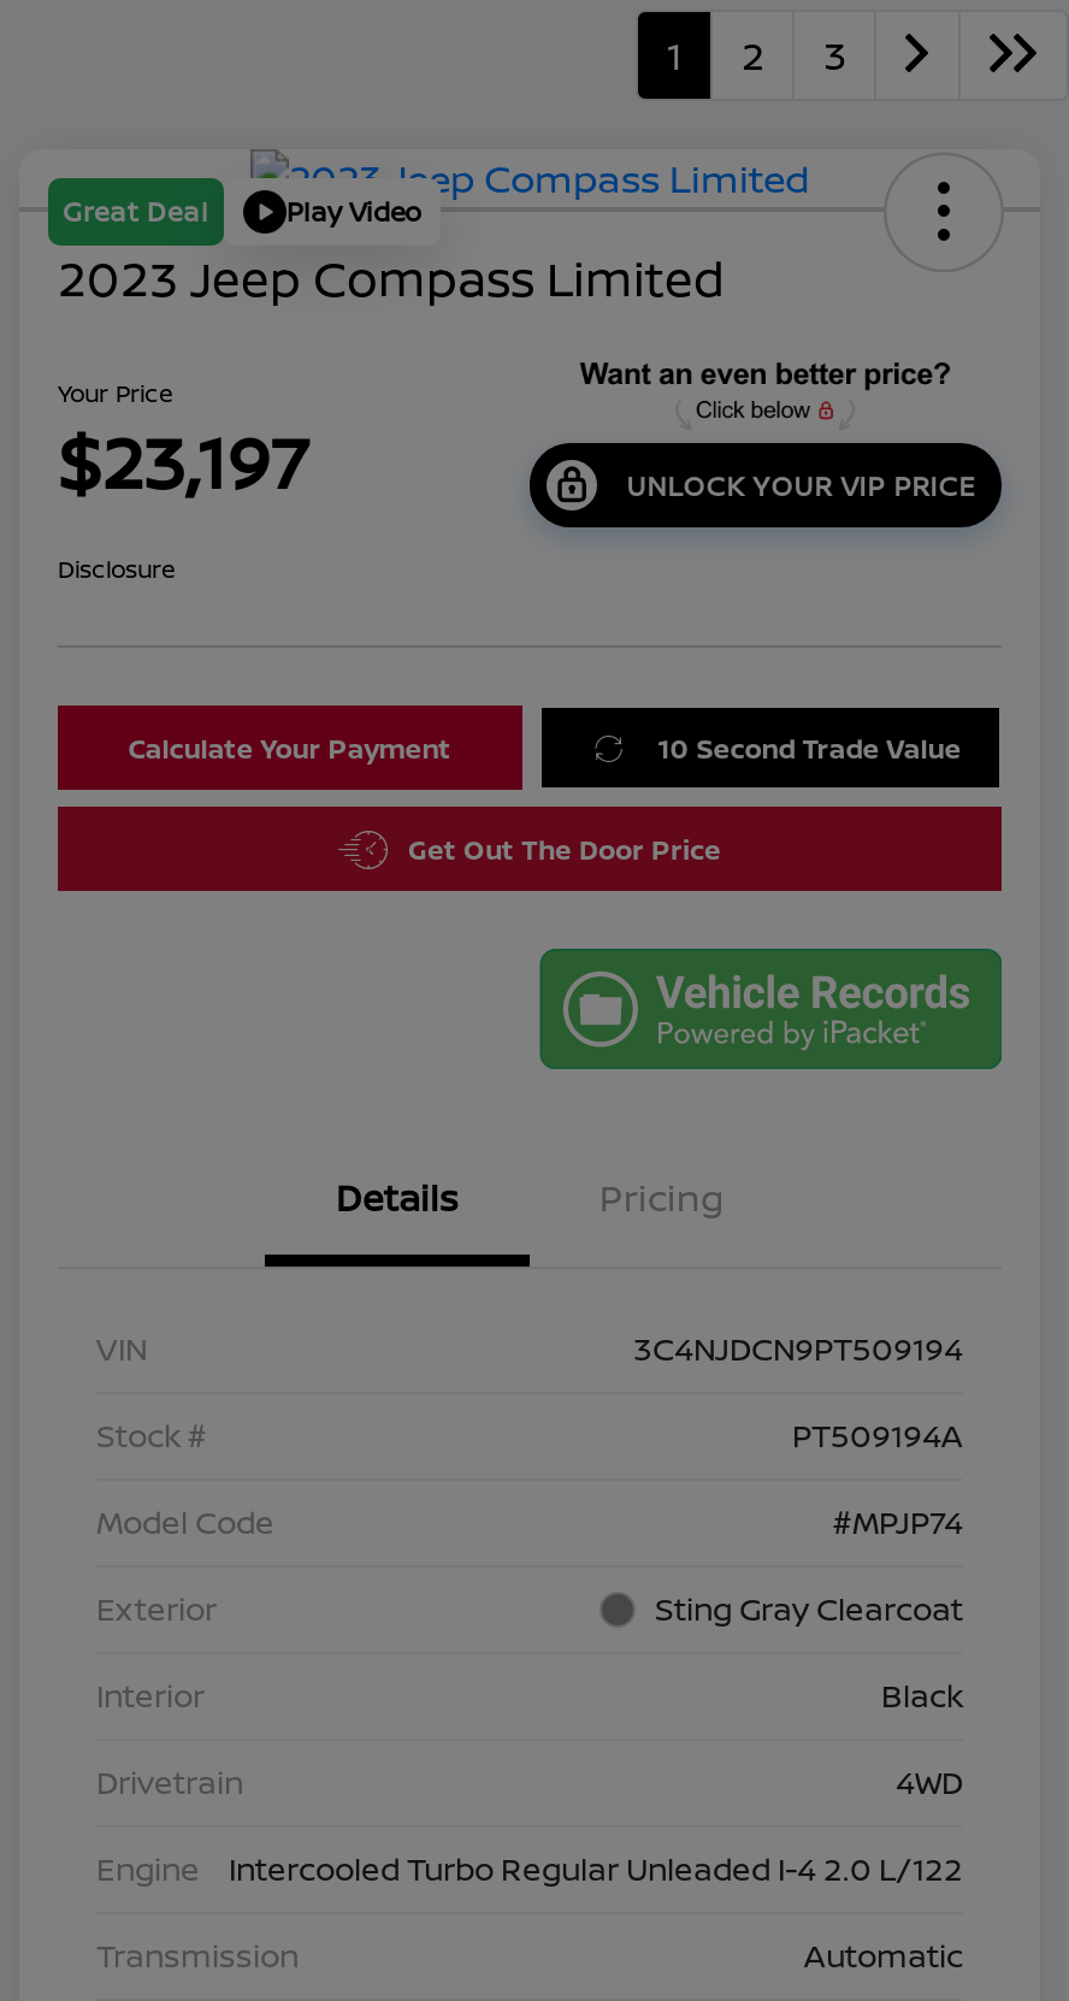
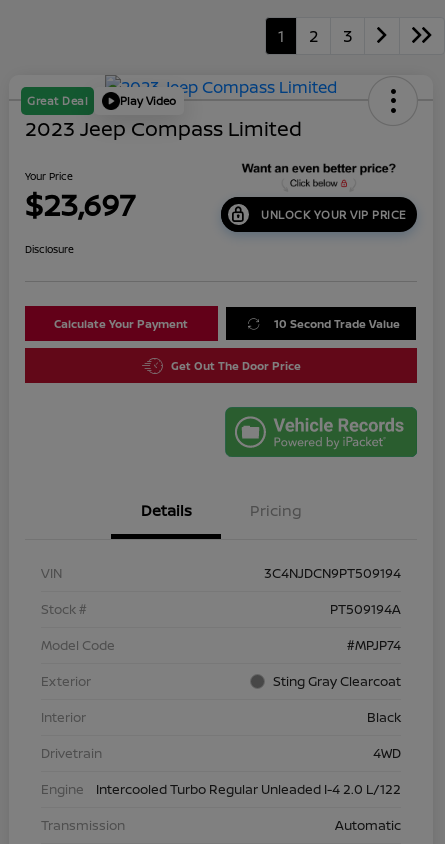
- $23,197
+ $23,697
